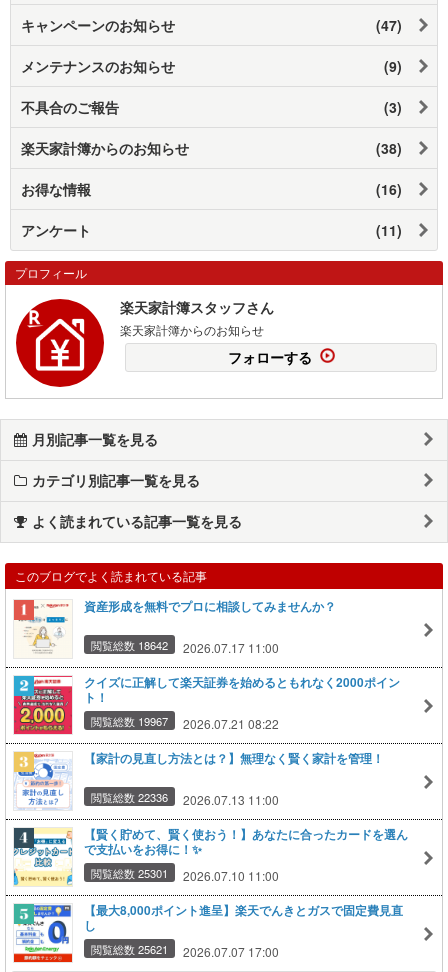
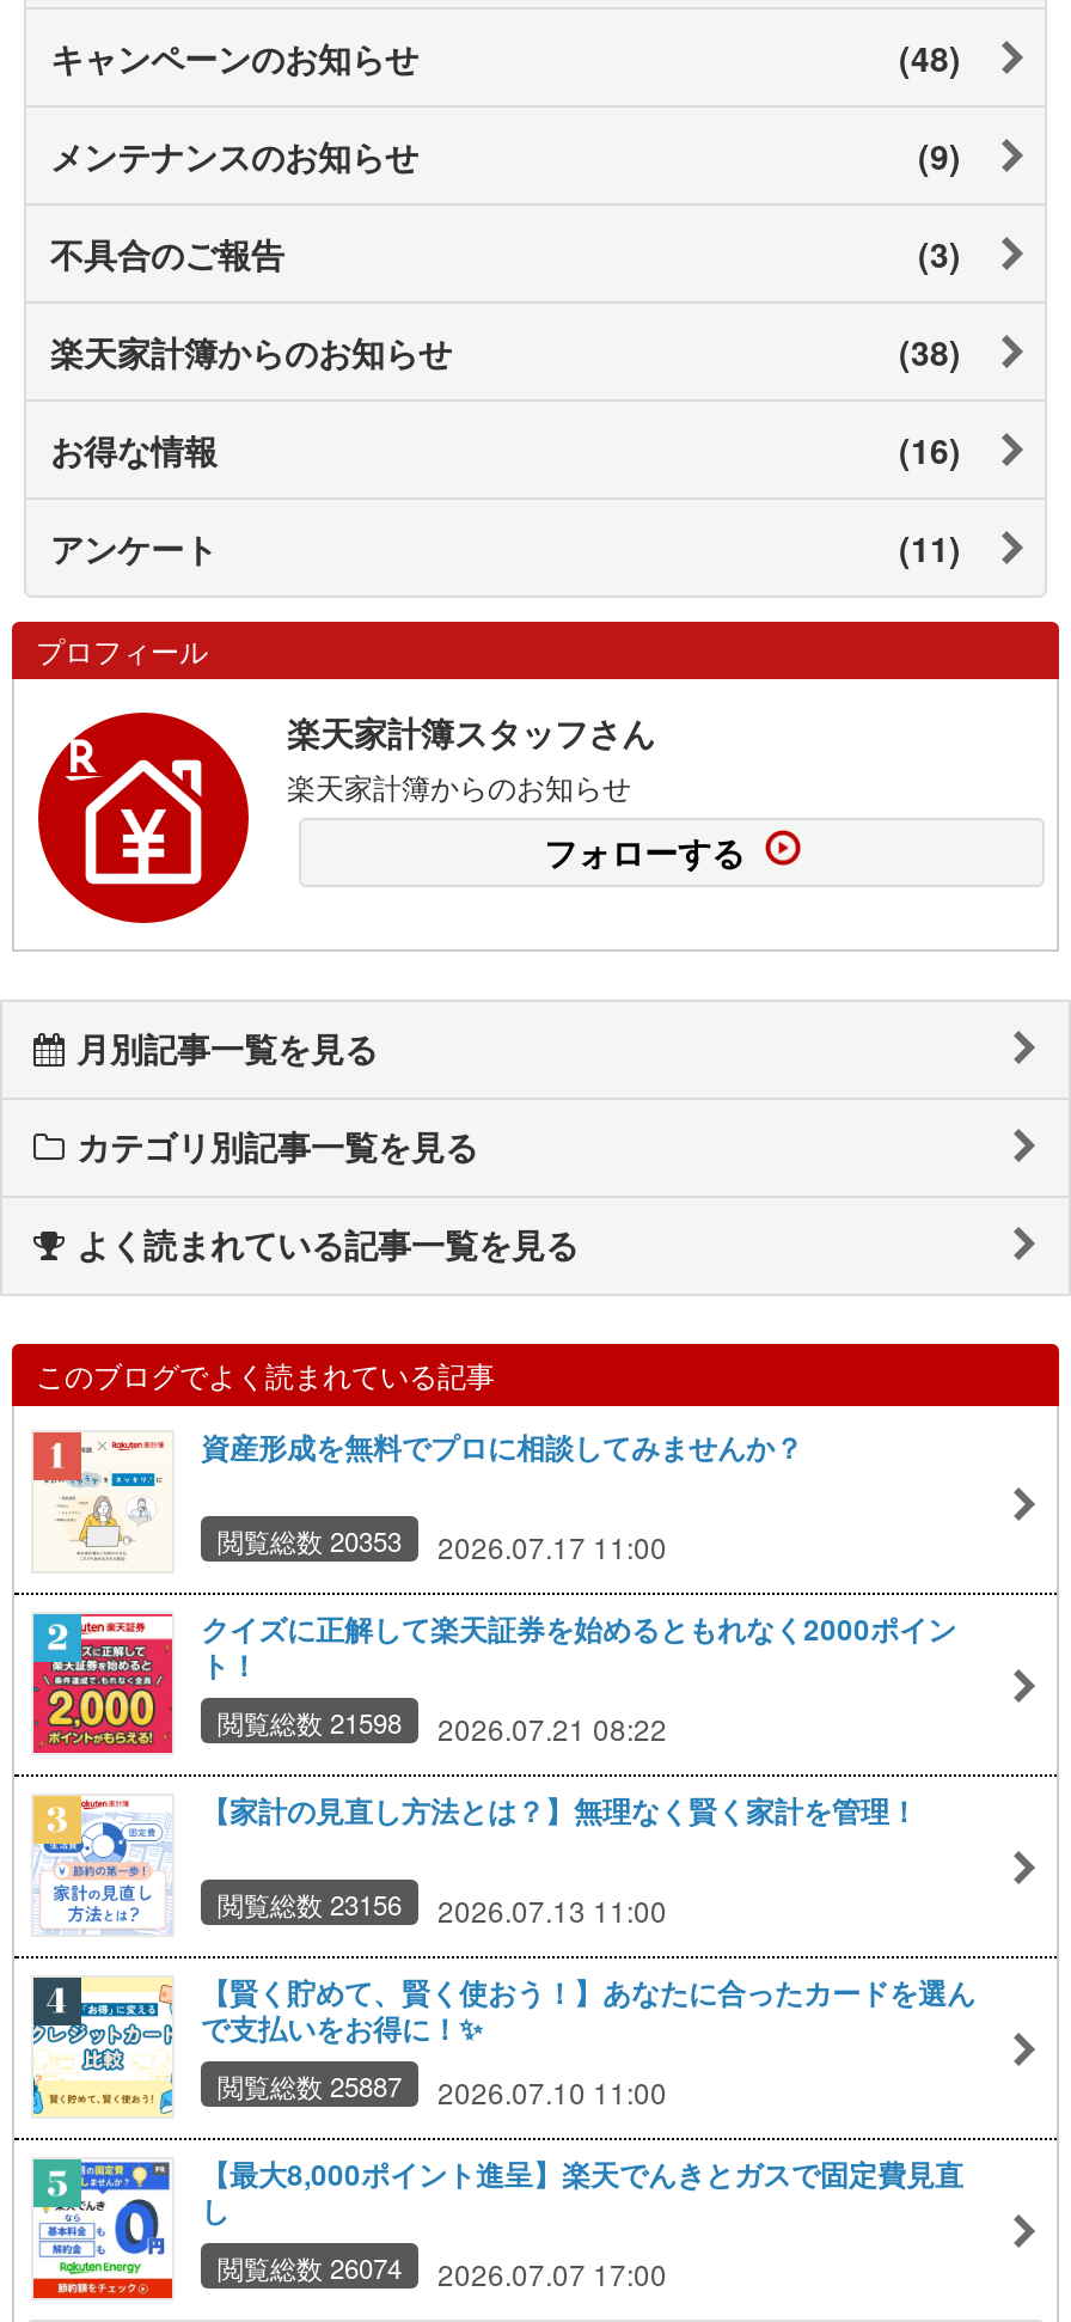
- (47)
+ (48)

- 閲覧総数 18642 2026.07.17 11:00
+ 閲覧総数 20353 2026.07.17 11:00

- 閲覧総数 19967 2026.07.21 08:22
+ 閲覧総数 21598 2026.07.21 08:22

- 閲覧総数 22336 2026.07.13 11:00
+ 閲覧総数 23156 2026.07.13 11:00

- 閲覧総数 25301 2026.07.10 11:00
+ 閲覧総数 25887 2026.07.10 11:00

- 閲覧総数 25621 2026.07.07 17:00
+ 閲覧総数 26074 2026.07.07 17:00
